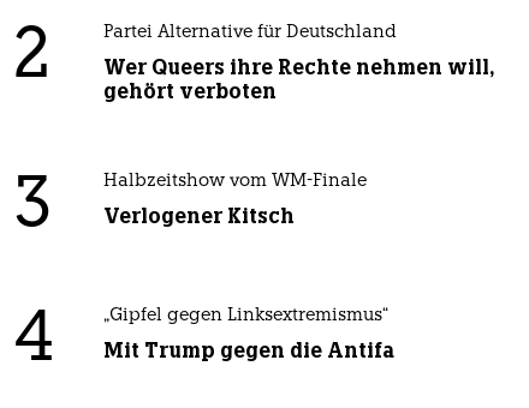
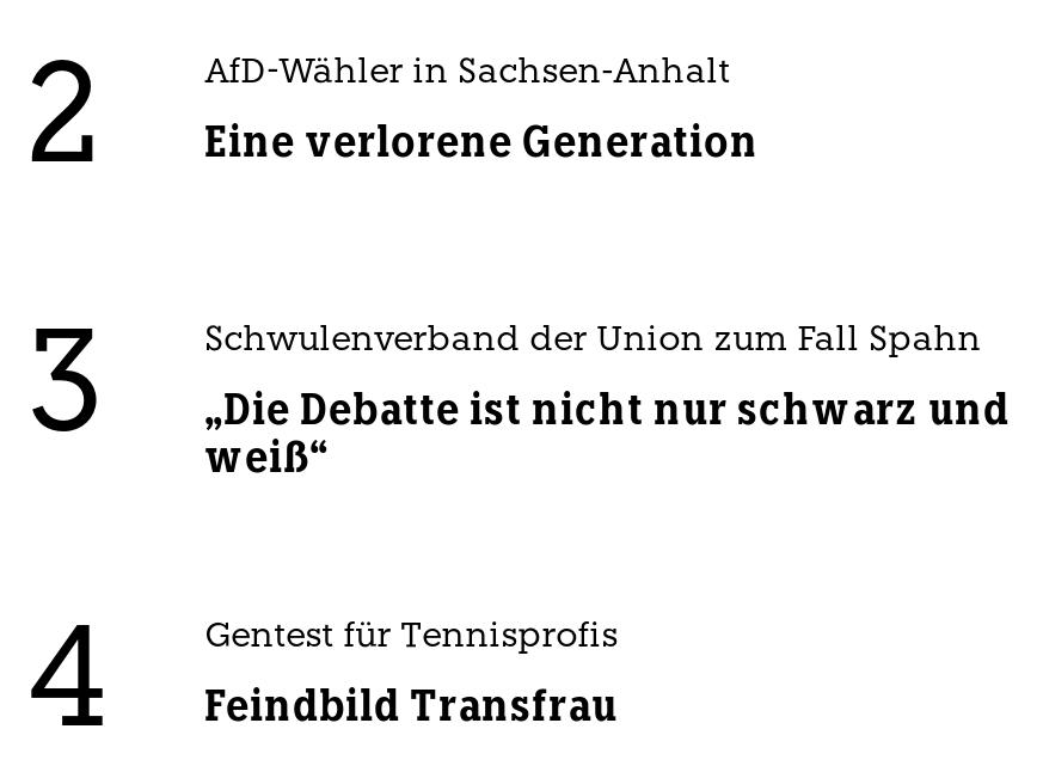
- Partei Alternative für Deutschland
+ AfD-Wähler in Sachsen-Anhalt

- Wer Queers ihre Rechte nehmen will,
- gehört verboten
+ Eine verlorene Generation

- Halbzeitshow vom WM-Finale
+ Schwulenverband der Union zum Fall Spahn

- Verlogener Kitsch
+ „Die Debatte ist nicht nur schwarz und
+ weiß“

- „Gipfel gegen Linksextremismus“
+ Gentest für Tennisprofis

- Mit Trump gegen die Antifa
+ Feindbild Transfrau
